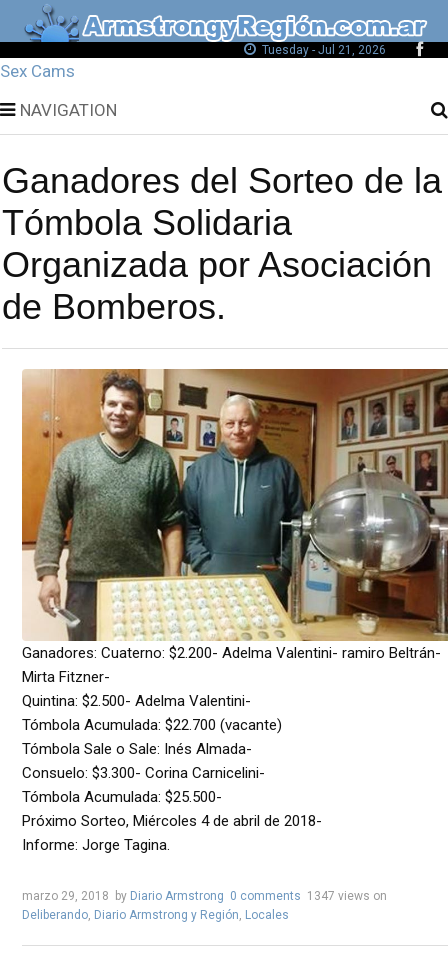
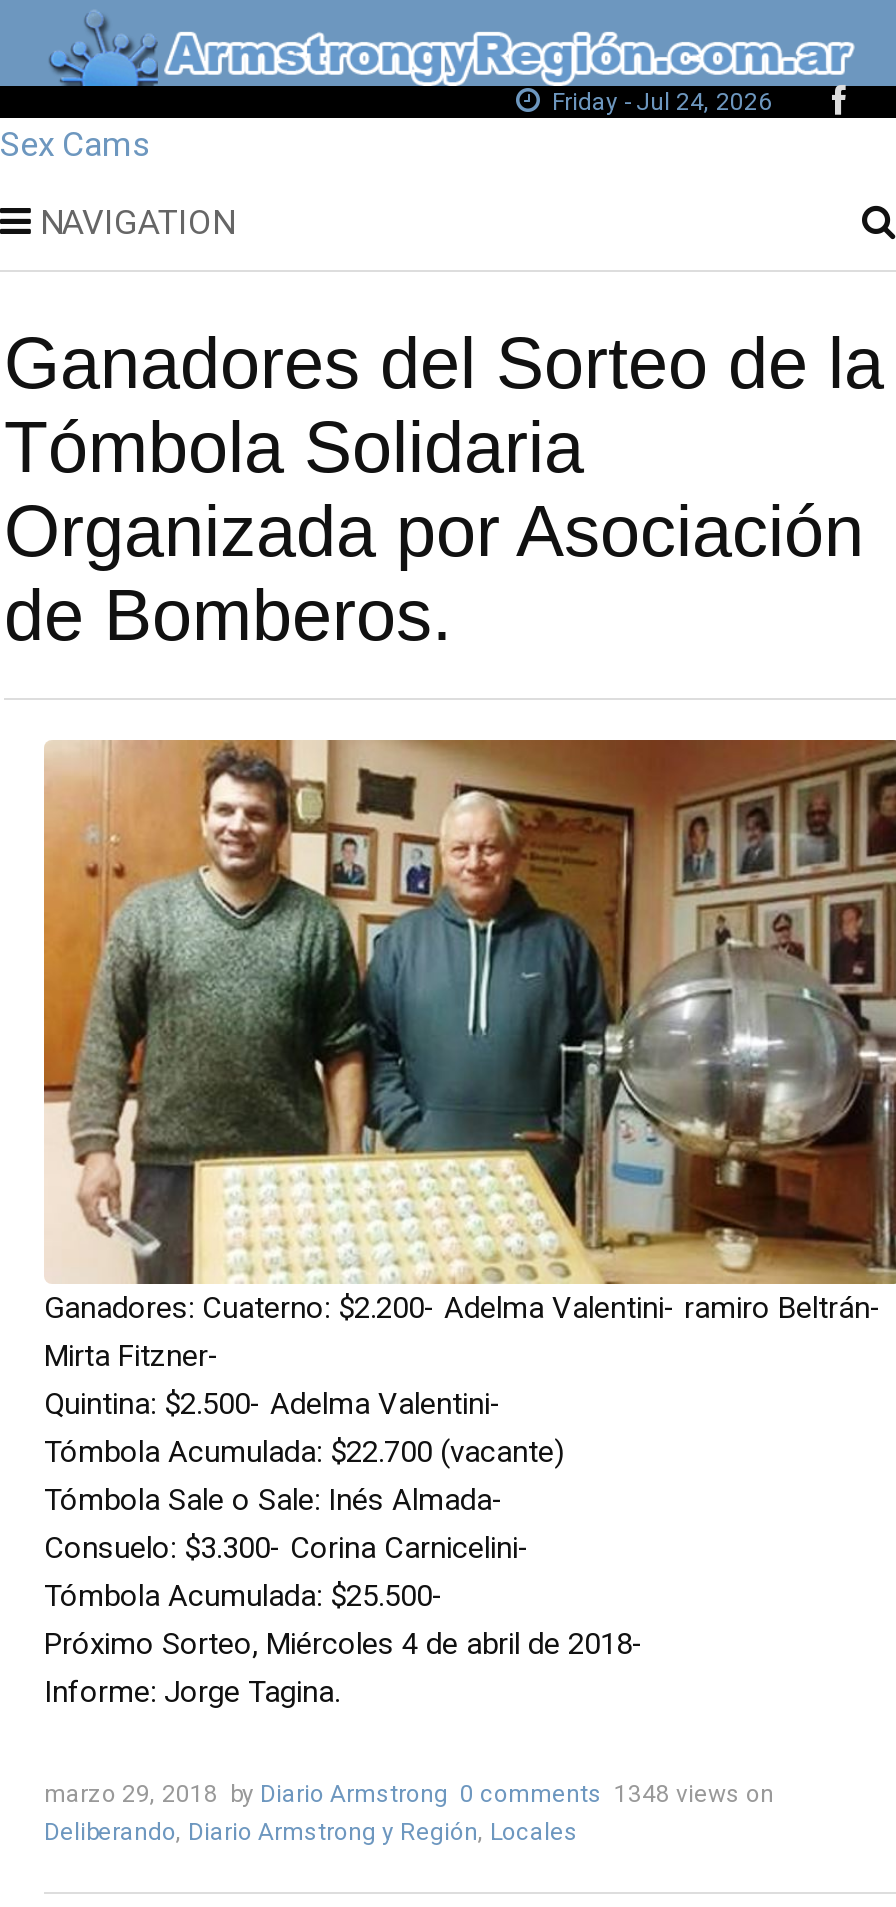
- Tuesday - Jul 21, 2026
+ Friday - Jul 24, 2026

- marzo 29, 2018 by Diario Armstrong 0 comments 1347 views on
+ marzo 29, 2018 by Diario Armstrong 0 comments 1348 views on
